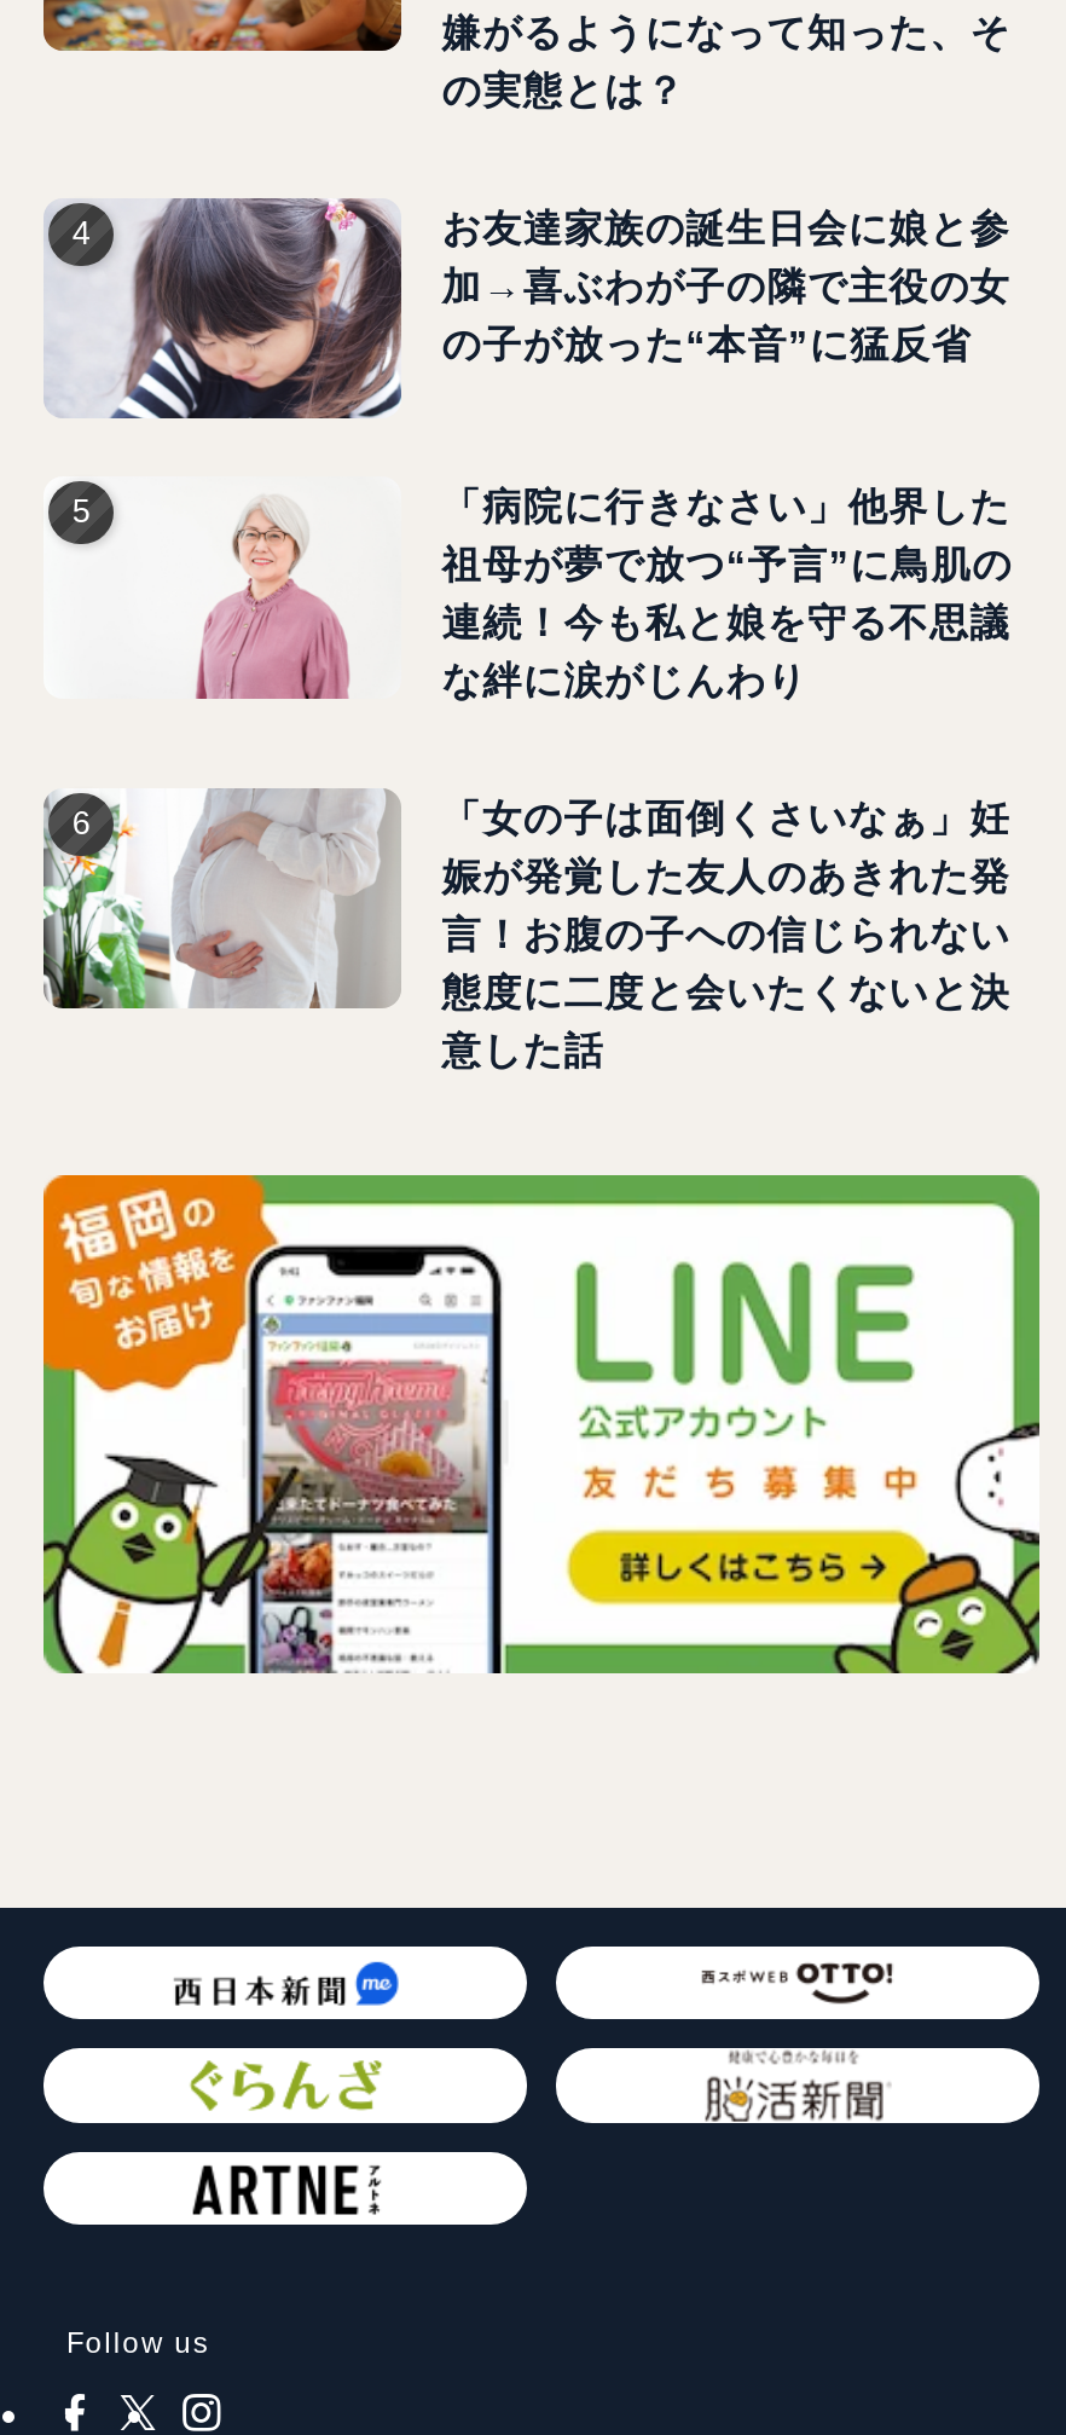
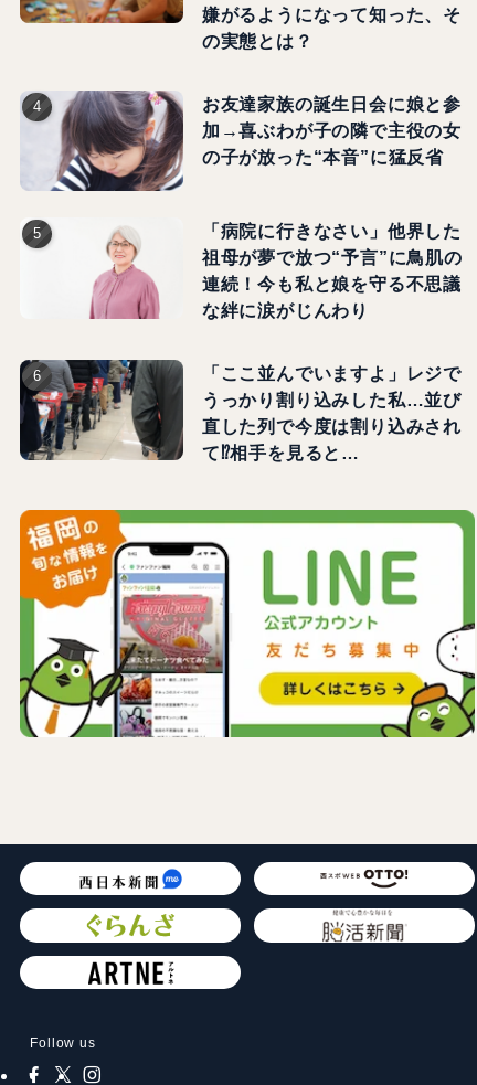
- [image]
- 「女の子は面倒くさいなぁ」妊
- 娠が発覚した友人のあきれた発
- 言！お腹の子への信じられない
- 態度に二度と会いたくないと決
- 意した話
+ [image]
+ 「ここ並んでいますよ」レジで
+ うっかり割り込みした私…並び
+ 直した列で今度は割り込みされ
+ て⁉相手を見ると…
